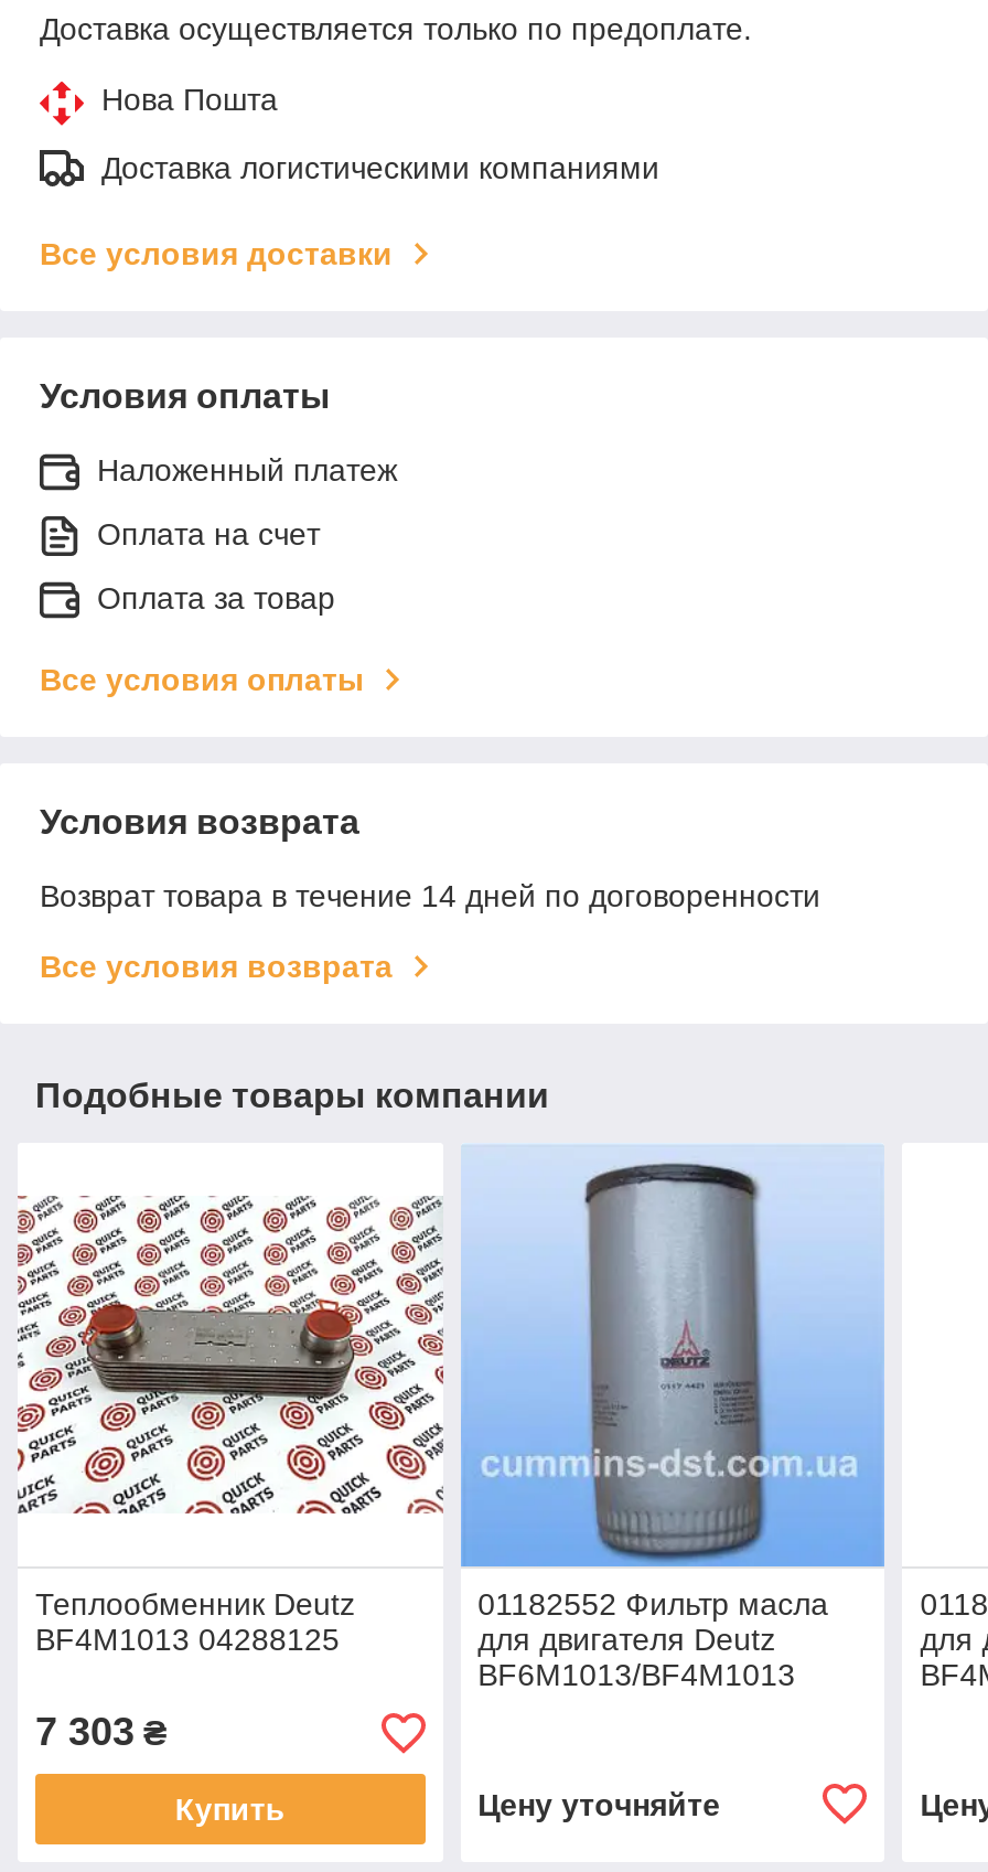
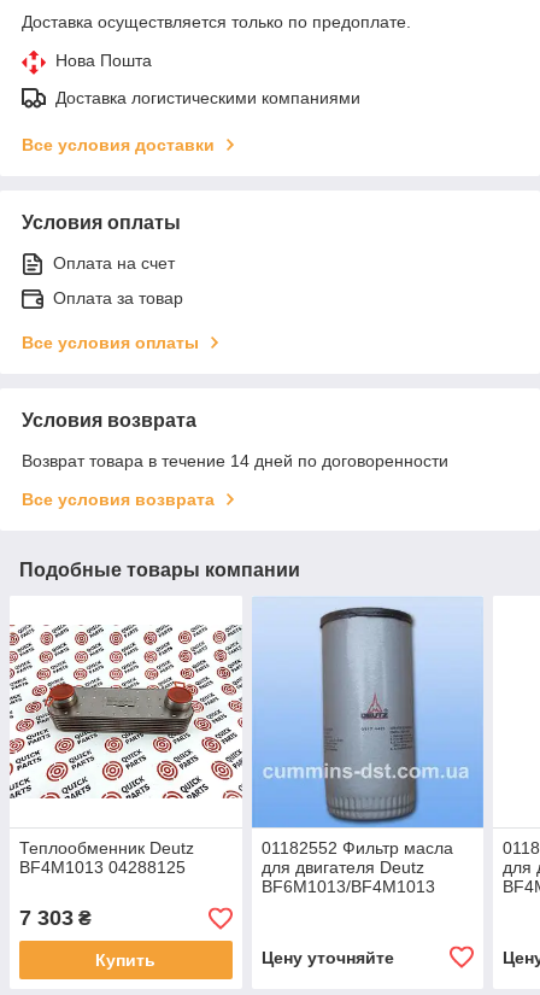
- Наложенный платеж
